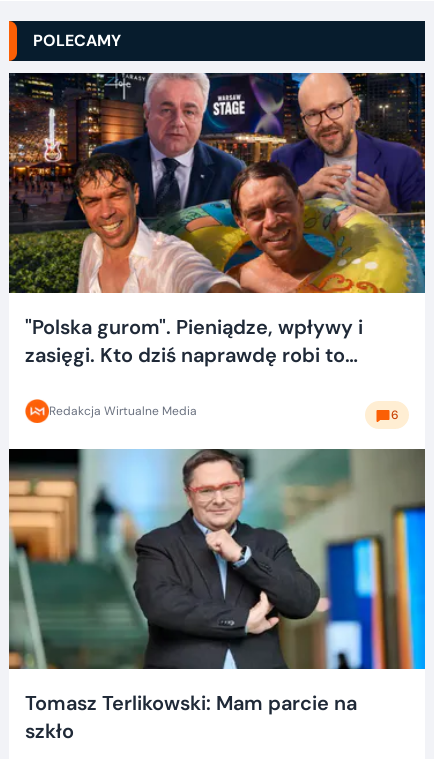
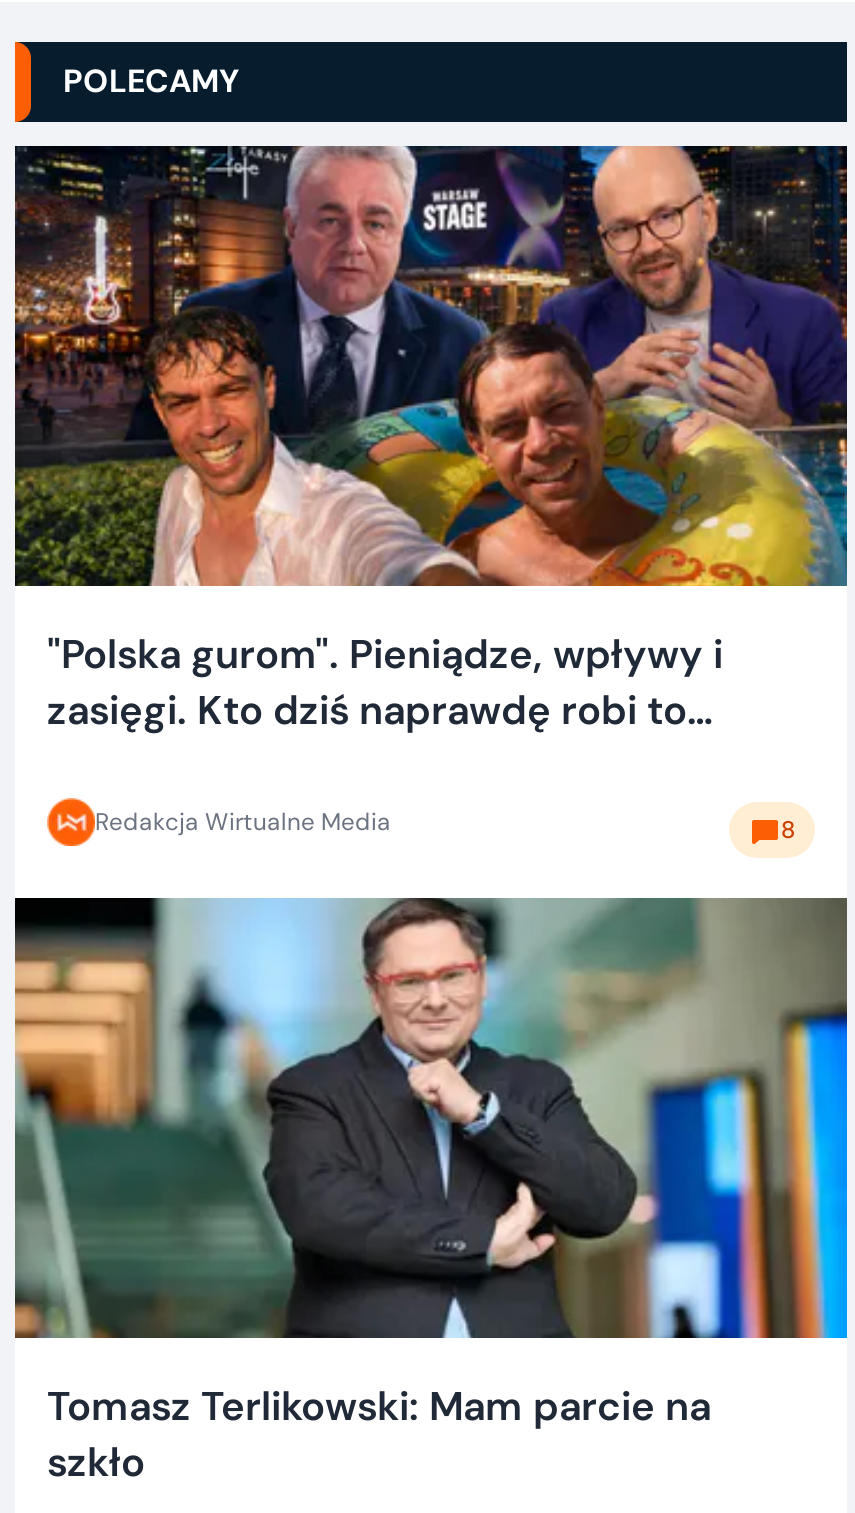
- 6
+ 8
